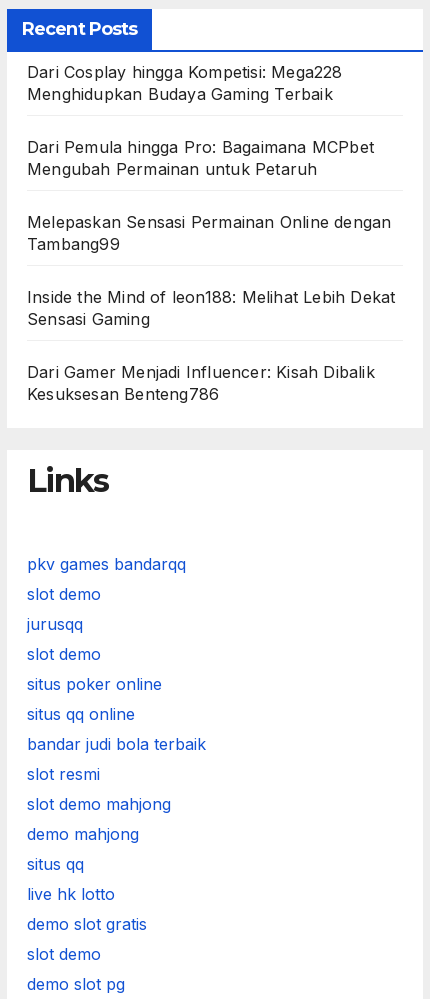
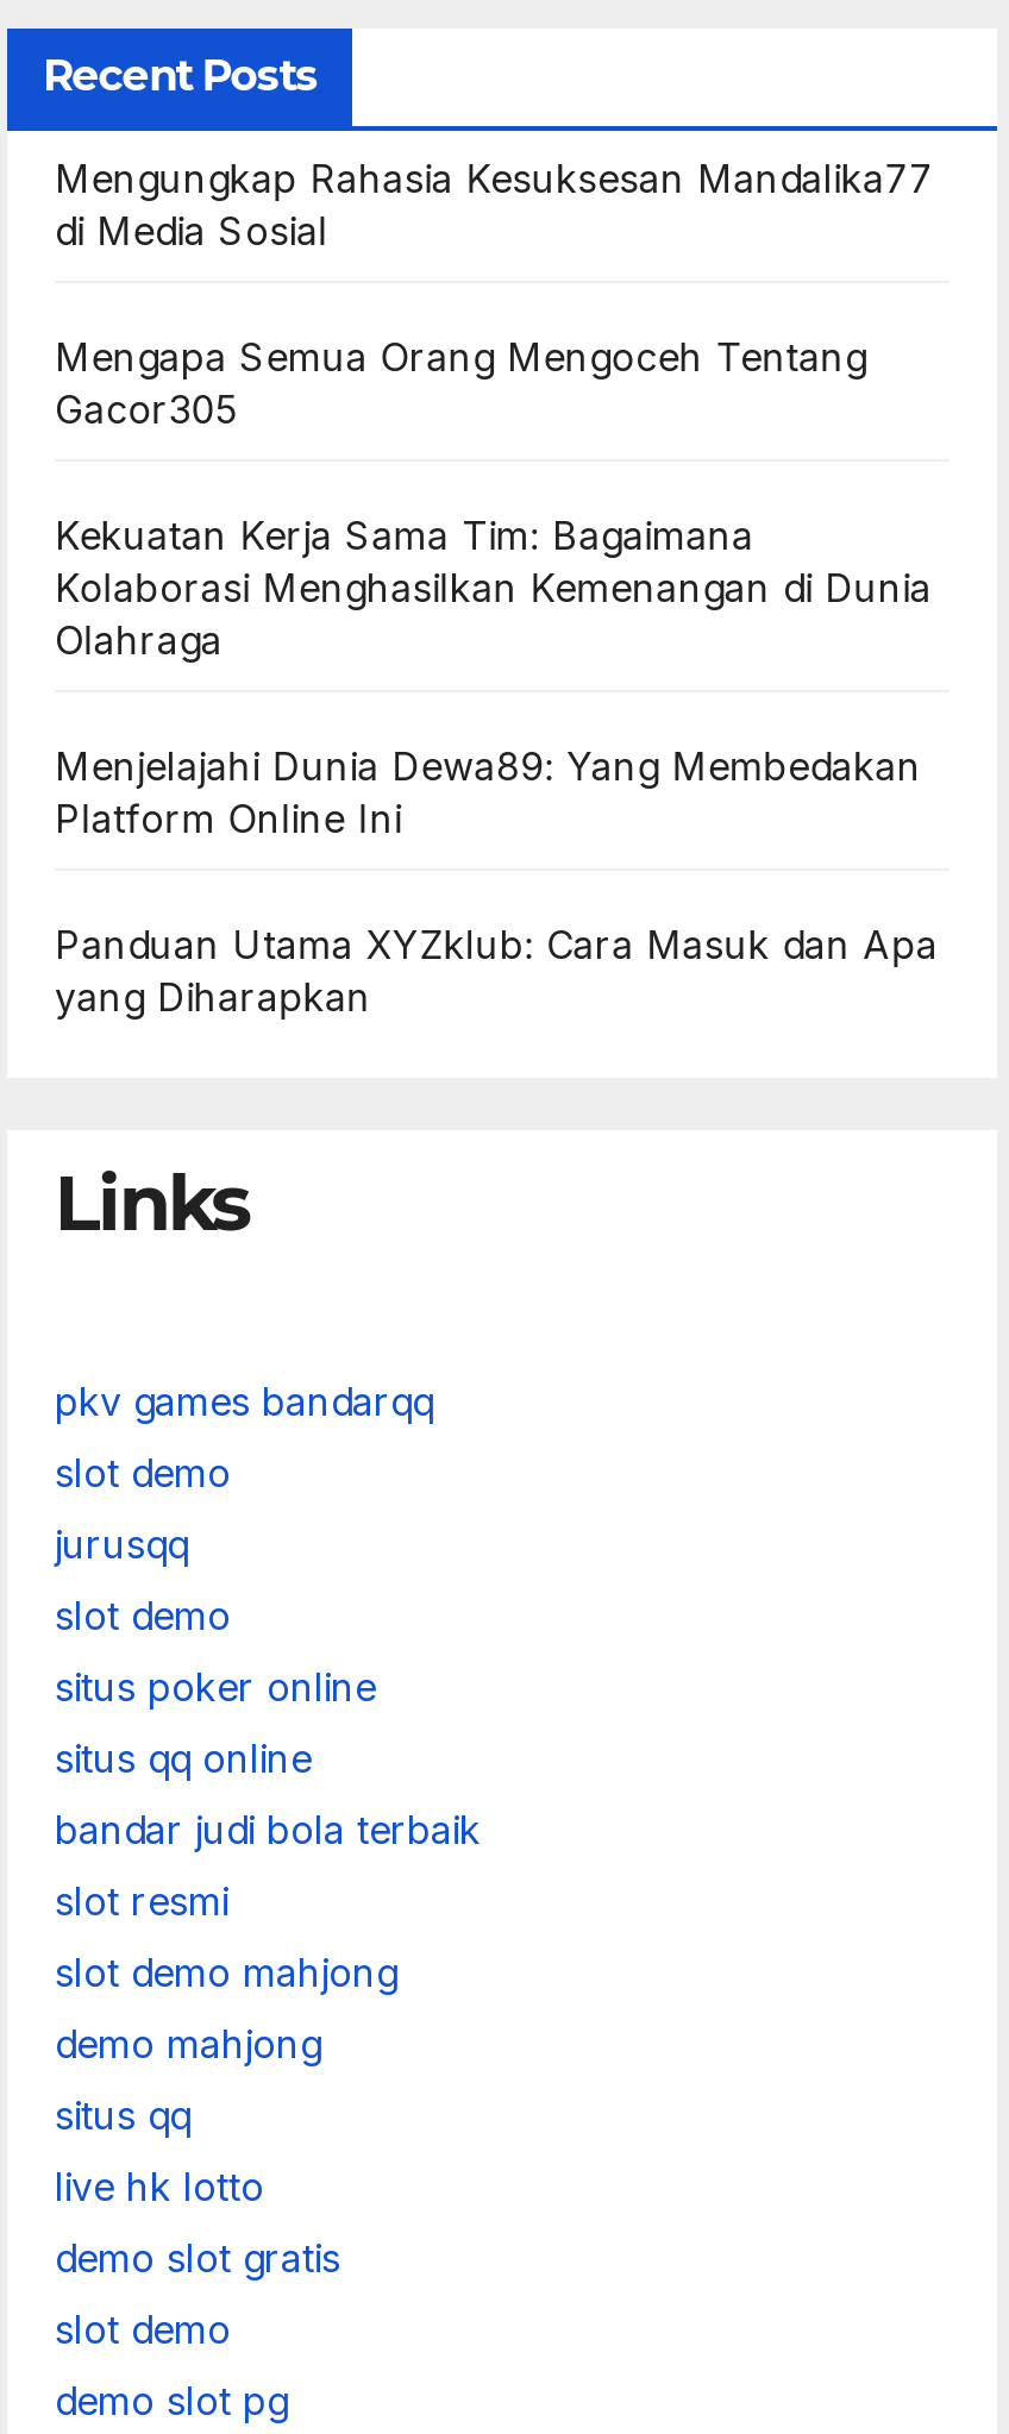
- Dari Cosplay hingga Kompetisi: Mega228
- Menghidupkan Budaya Gaming Terbaik
+ Mengungkap Rahasia Kesuksesan Mandalika77
+ di Media Sosial

- Dari Pemula hingga Pro: Bagaimana MCPbet
- Mengubah Permainan untuk Petaruh
+ Mengapa Semua Orang Mengoceh Tentang
+ Gacor305

- Melepaskan Sensasi Permainan Online dengan
- Tambang99
+ Kekuatan Kerja Sama Tim: Bagaimana
+ Kolaborasi Menghasilkan Kemenangan di Dunia
+ Olahraga

- Inside the Mind of leon188: Melihat Lebih Dekat
- Sensasi Gaming
+ Menjelajahi Dunia Dewa89: Yang Membedakan
+ Platform Online Ini

- Dari Gamer Menjadi Influencer: Kisah Dibalik
- Kesuksesan Benteng786
+ Panduan Utama XYZklub: Cara Masuk dan Apa
+ yang Diharapkan
